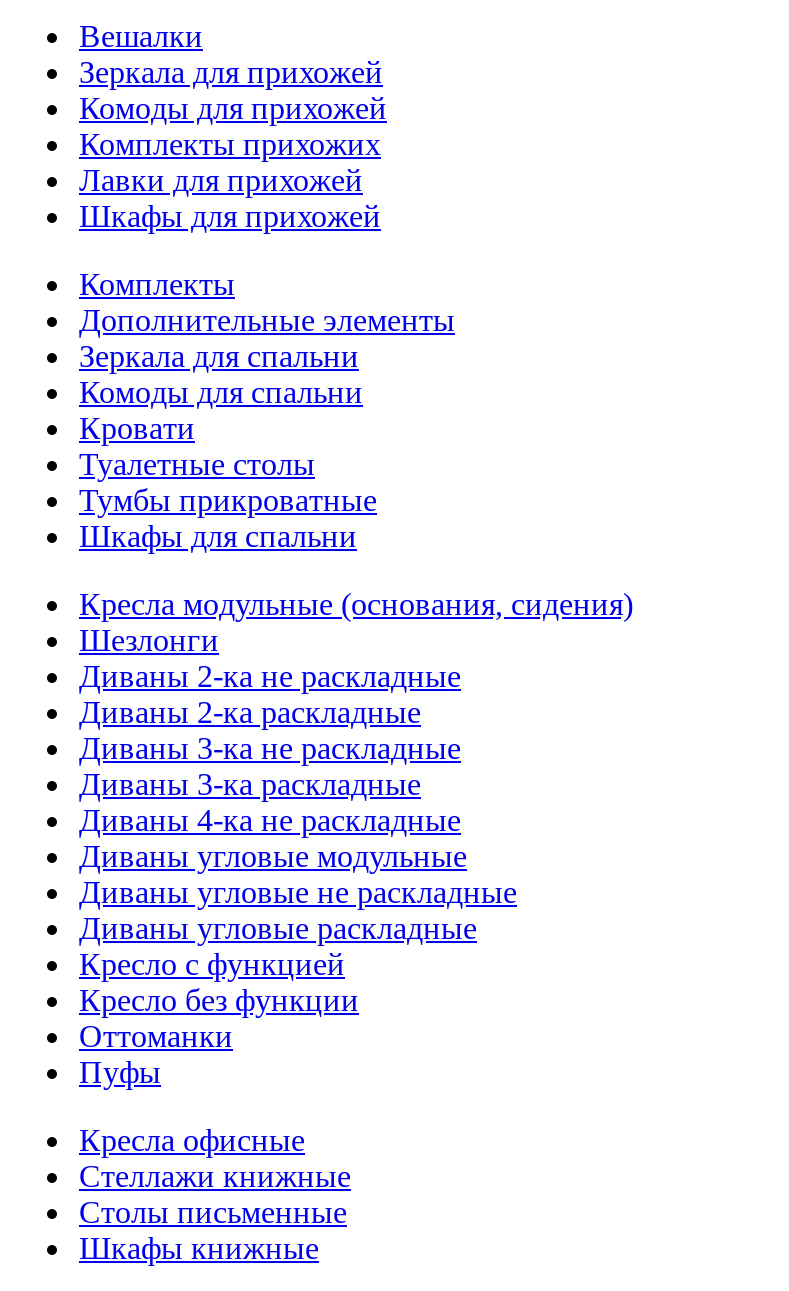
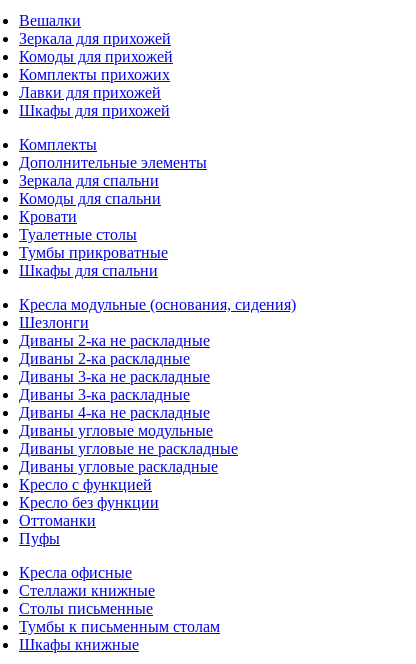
+ Тумбы к письменным столам
